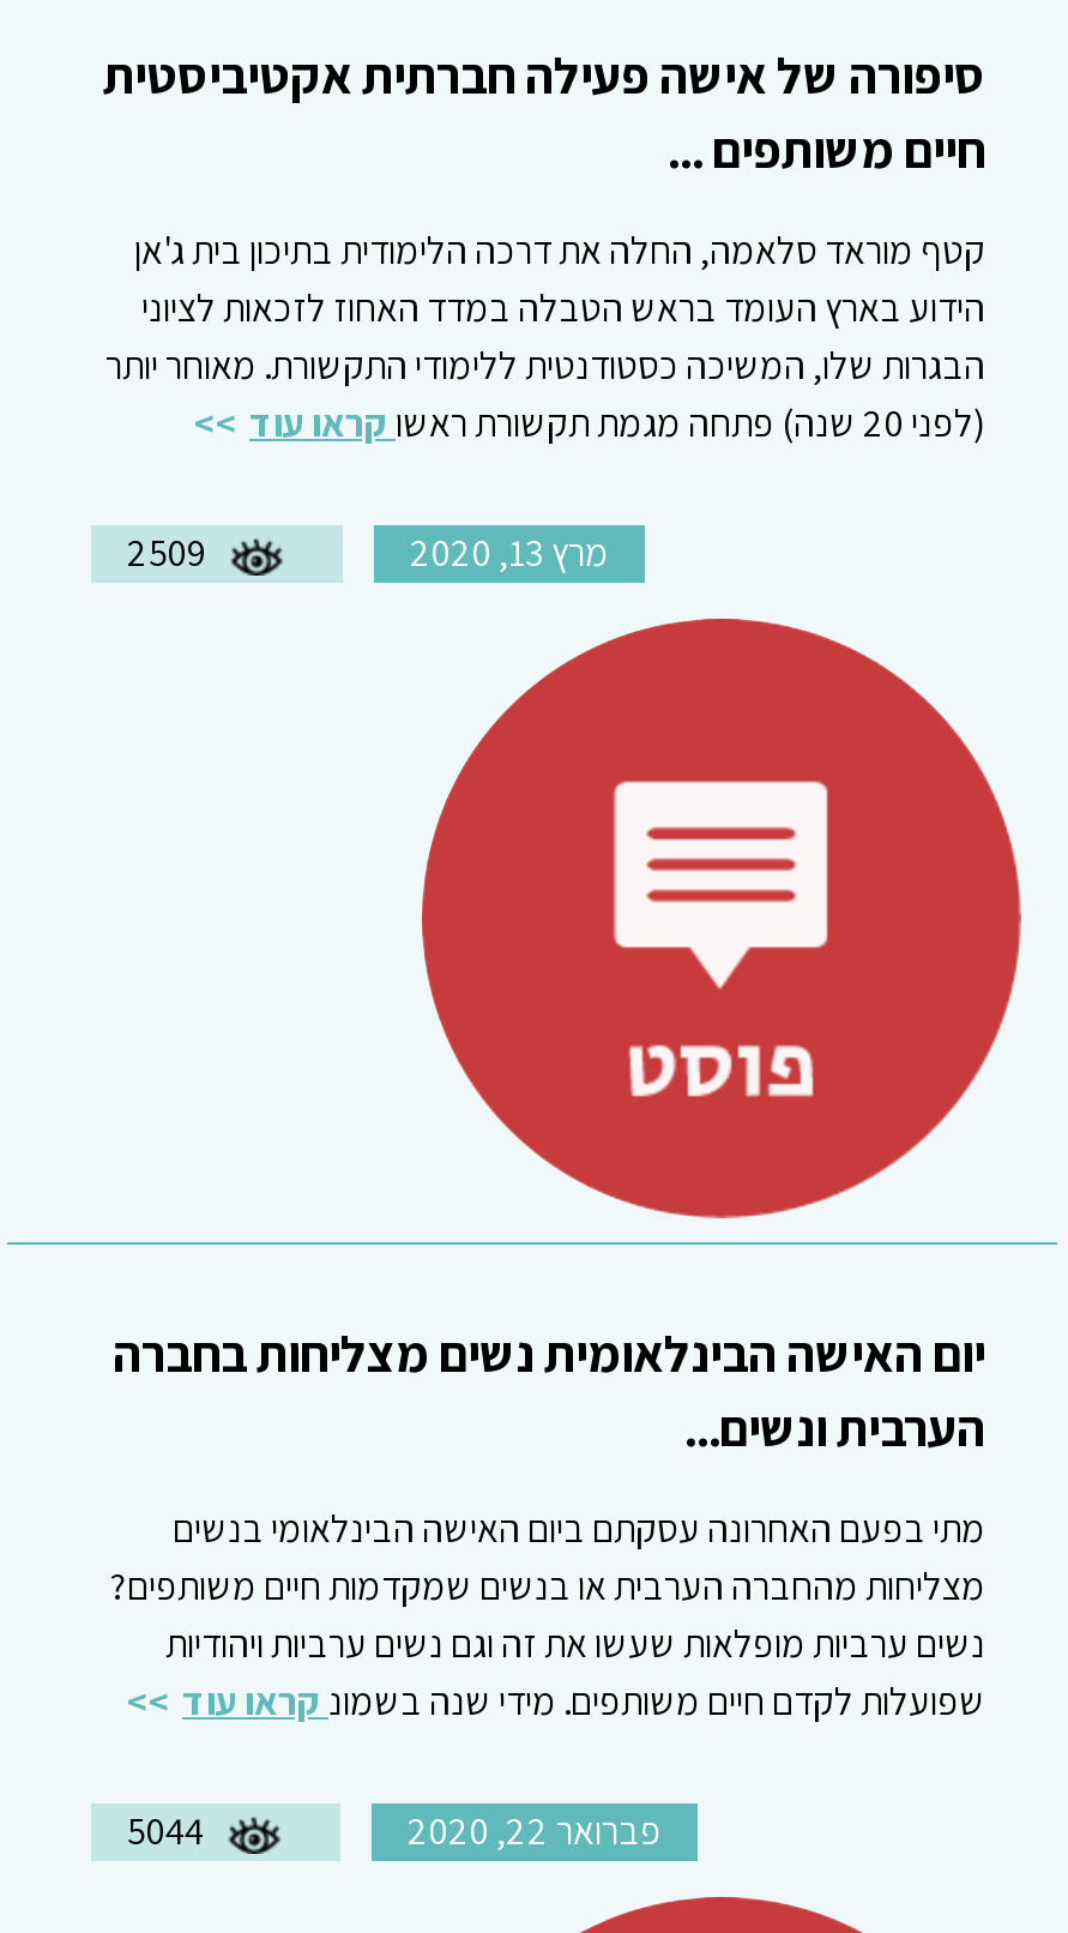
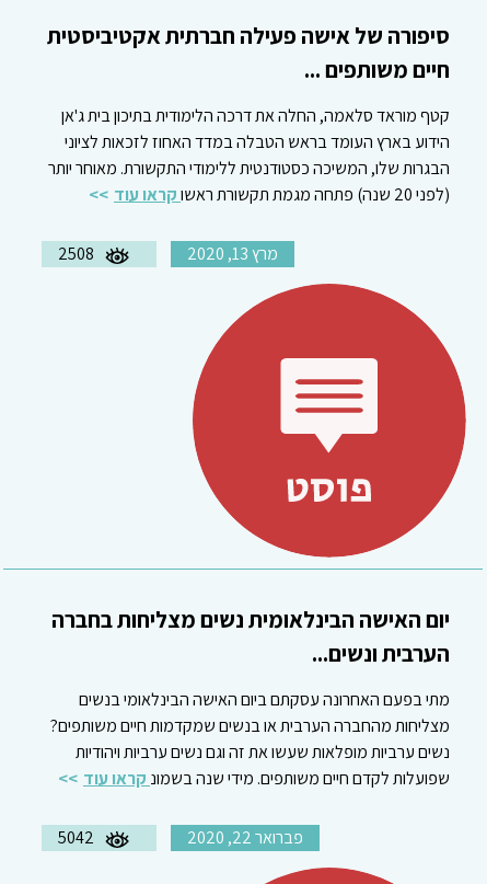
- 2509
+ 2508

- 5044
+ 5042
